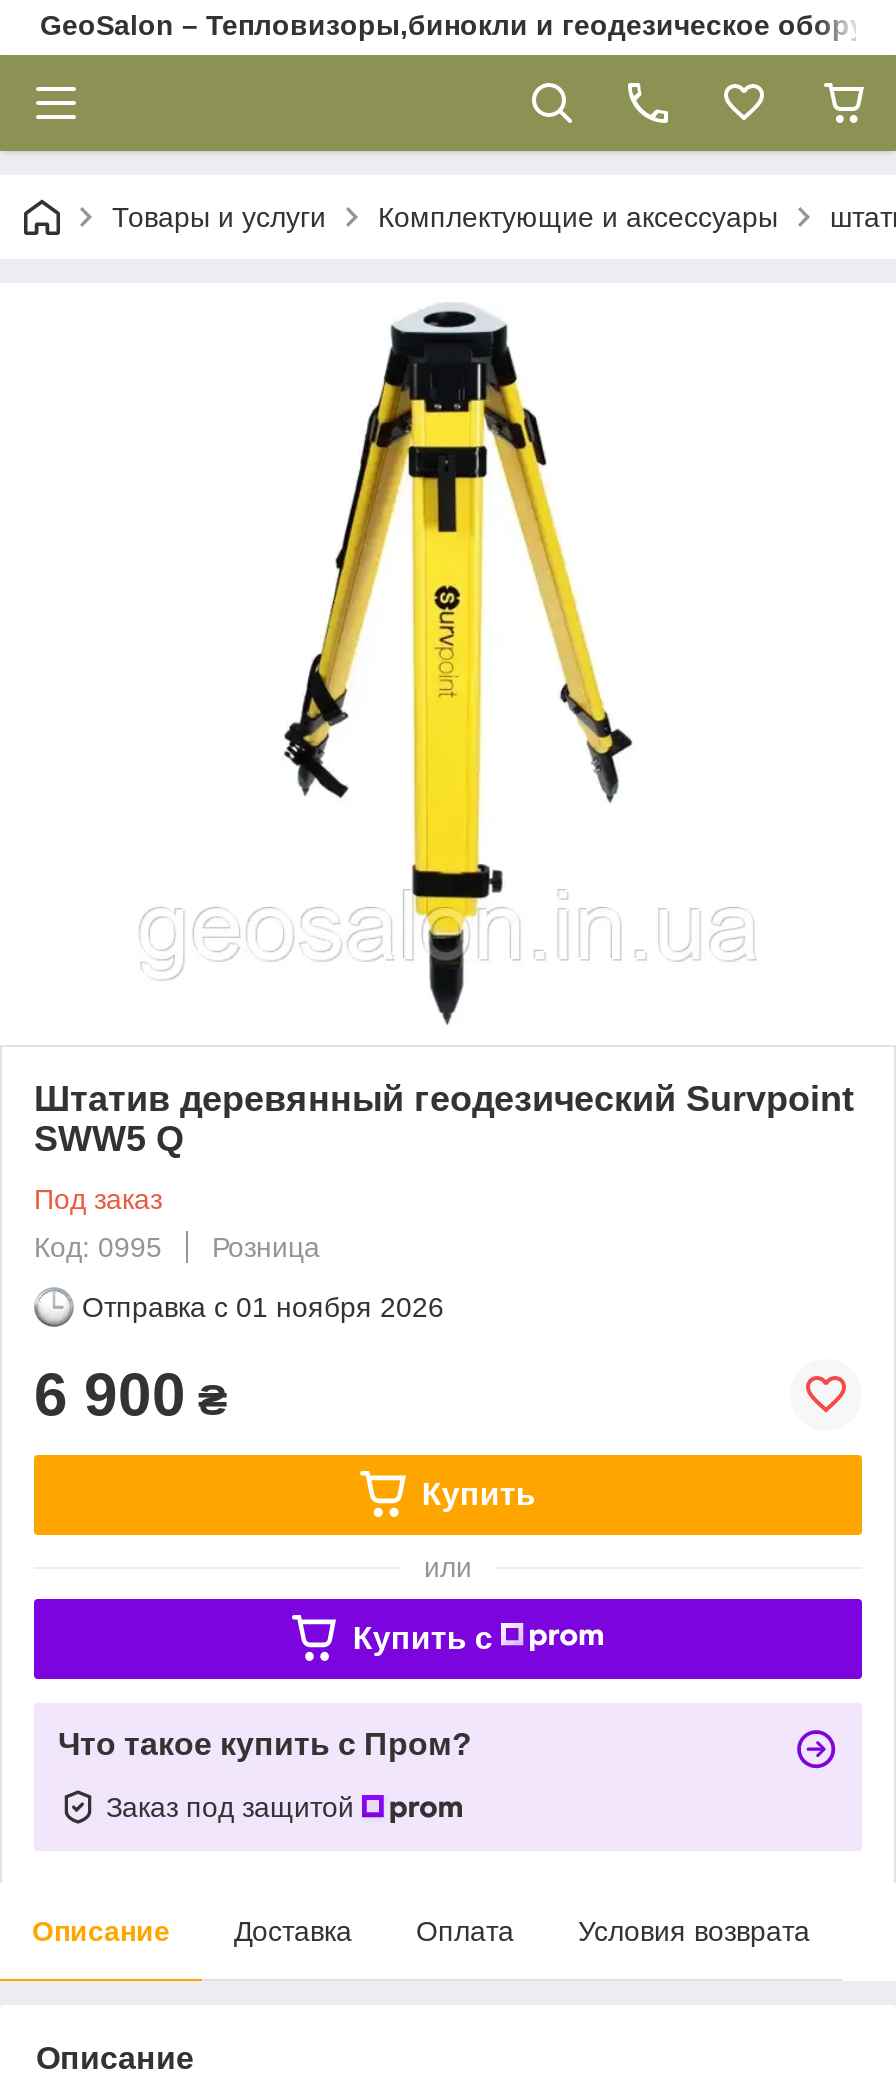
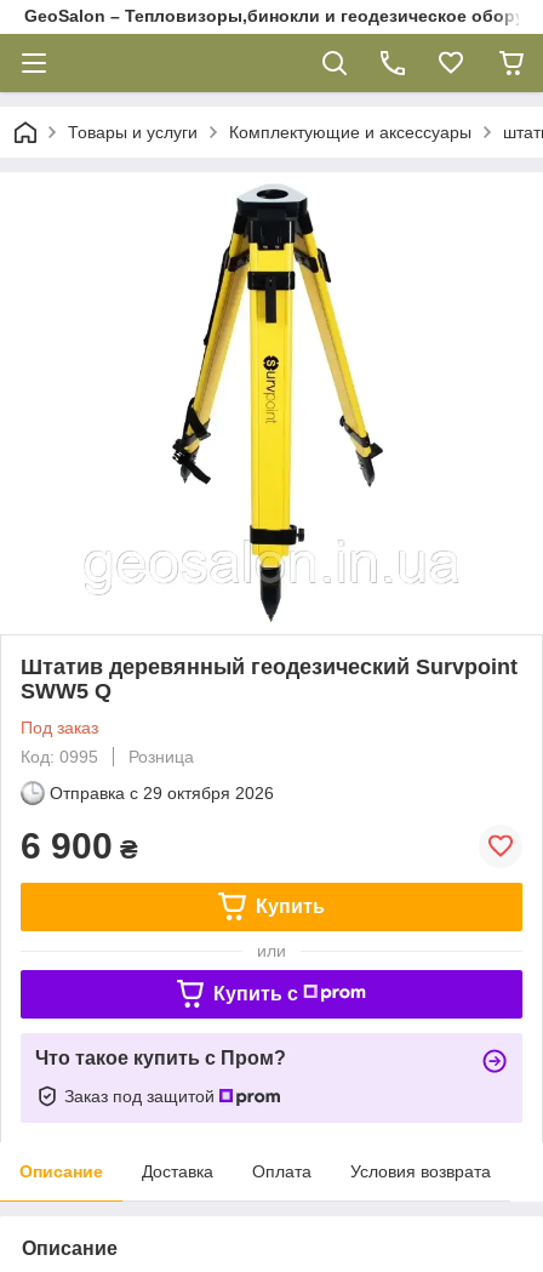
- Отправка с 01 ноября 2026
+ Отправка с 29 октября 2026
